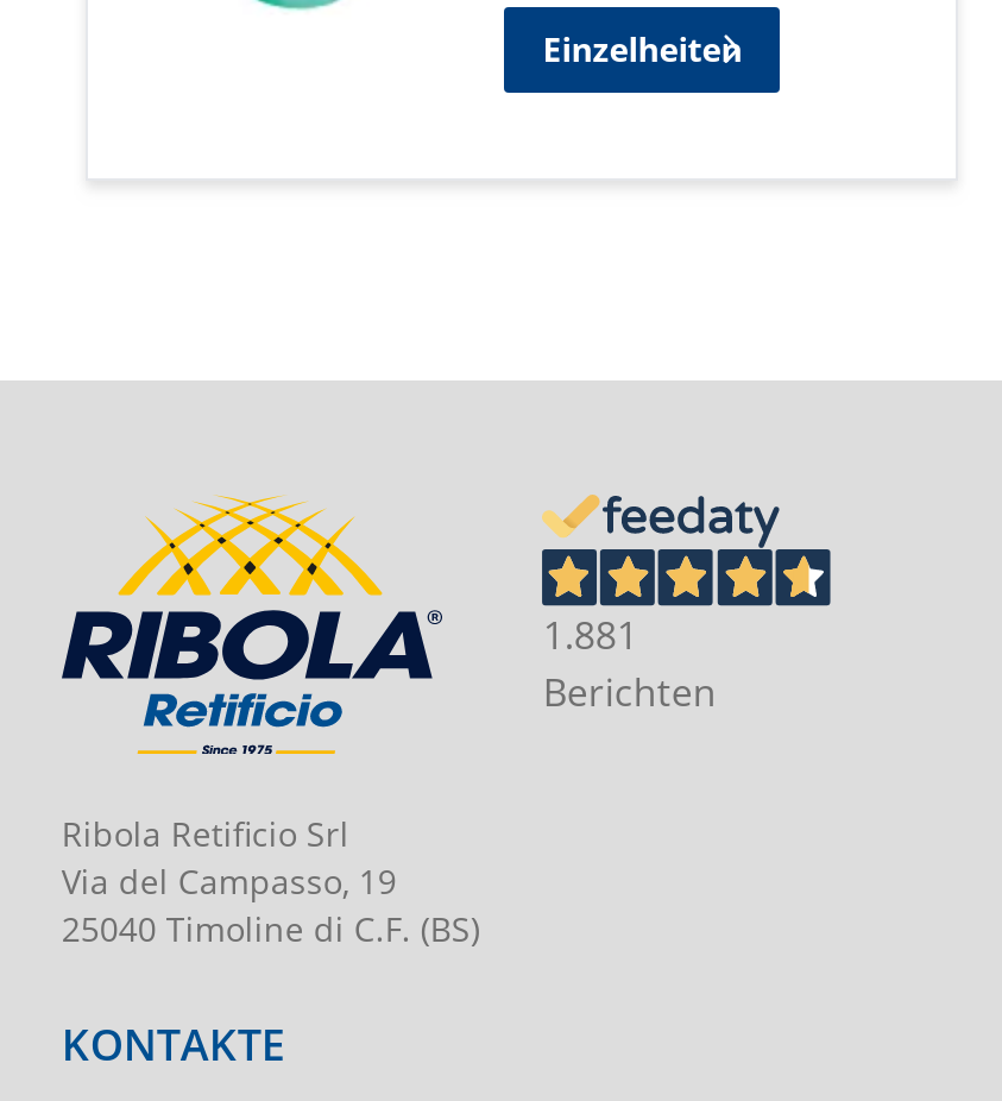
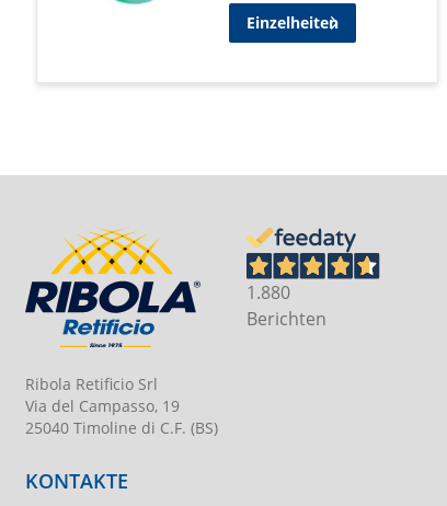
- 1.881
+ 1.880
